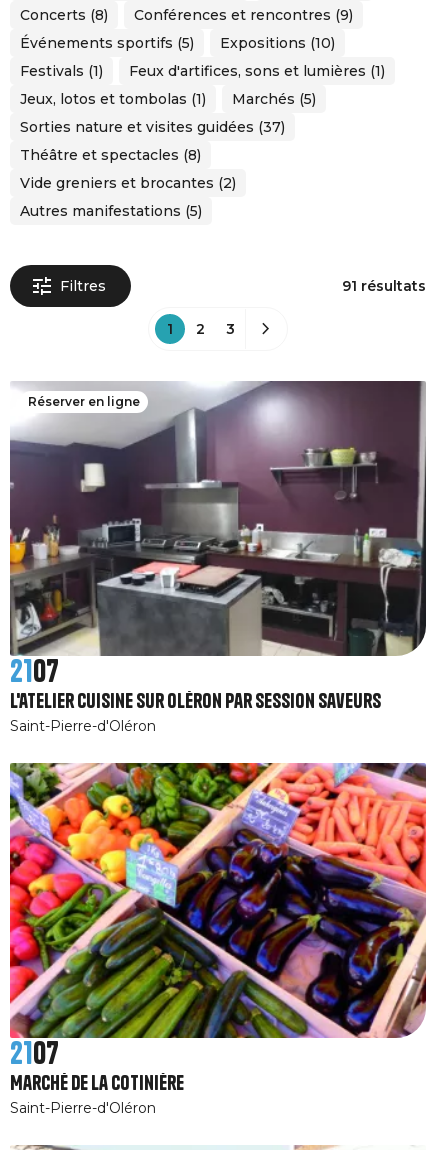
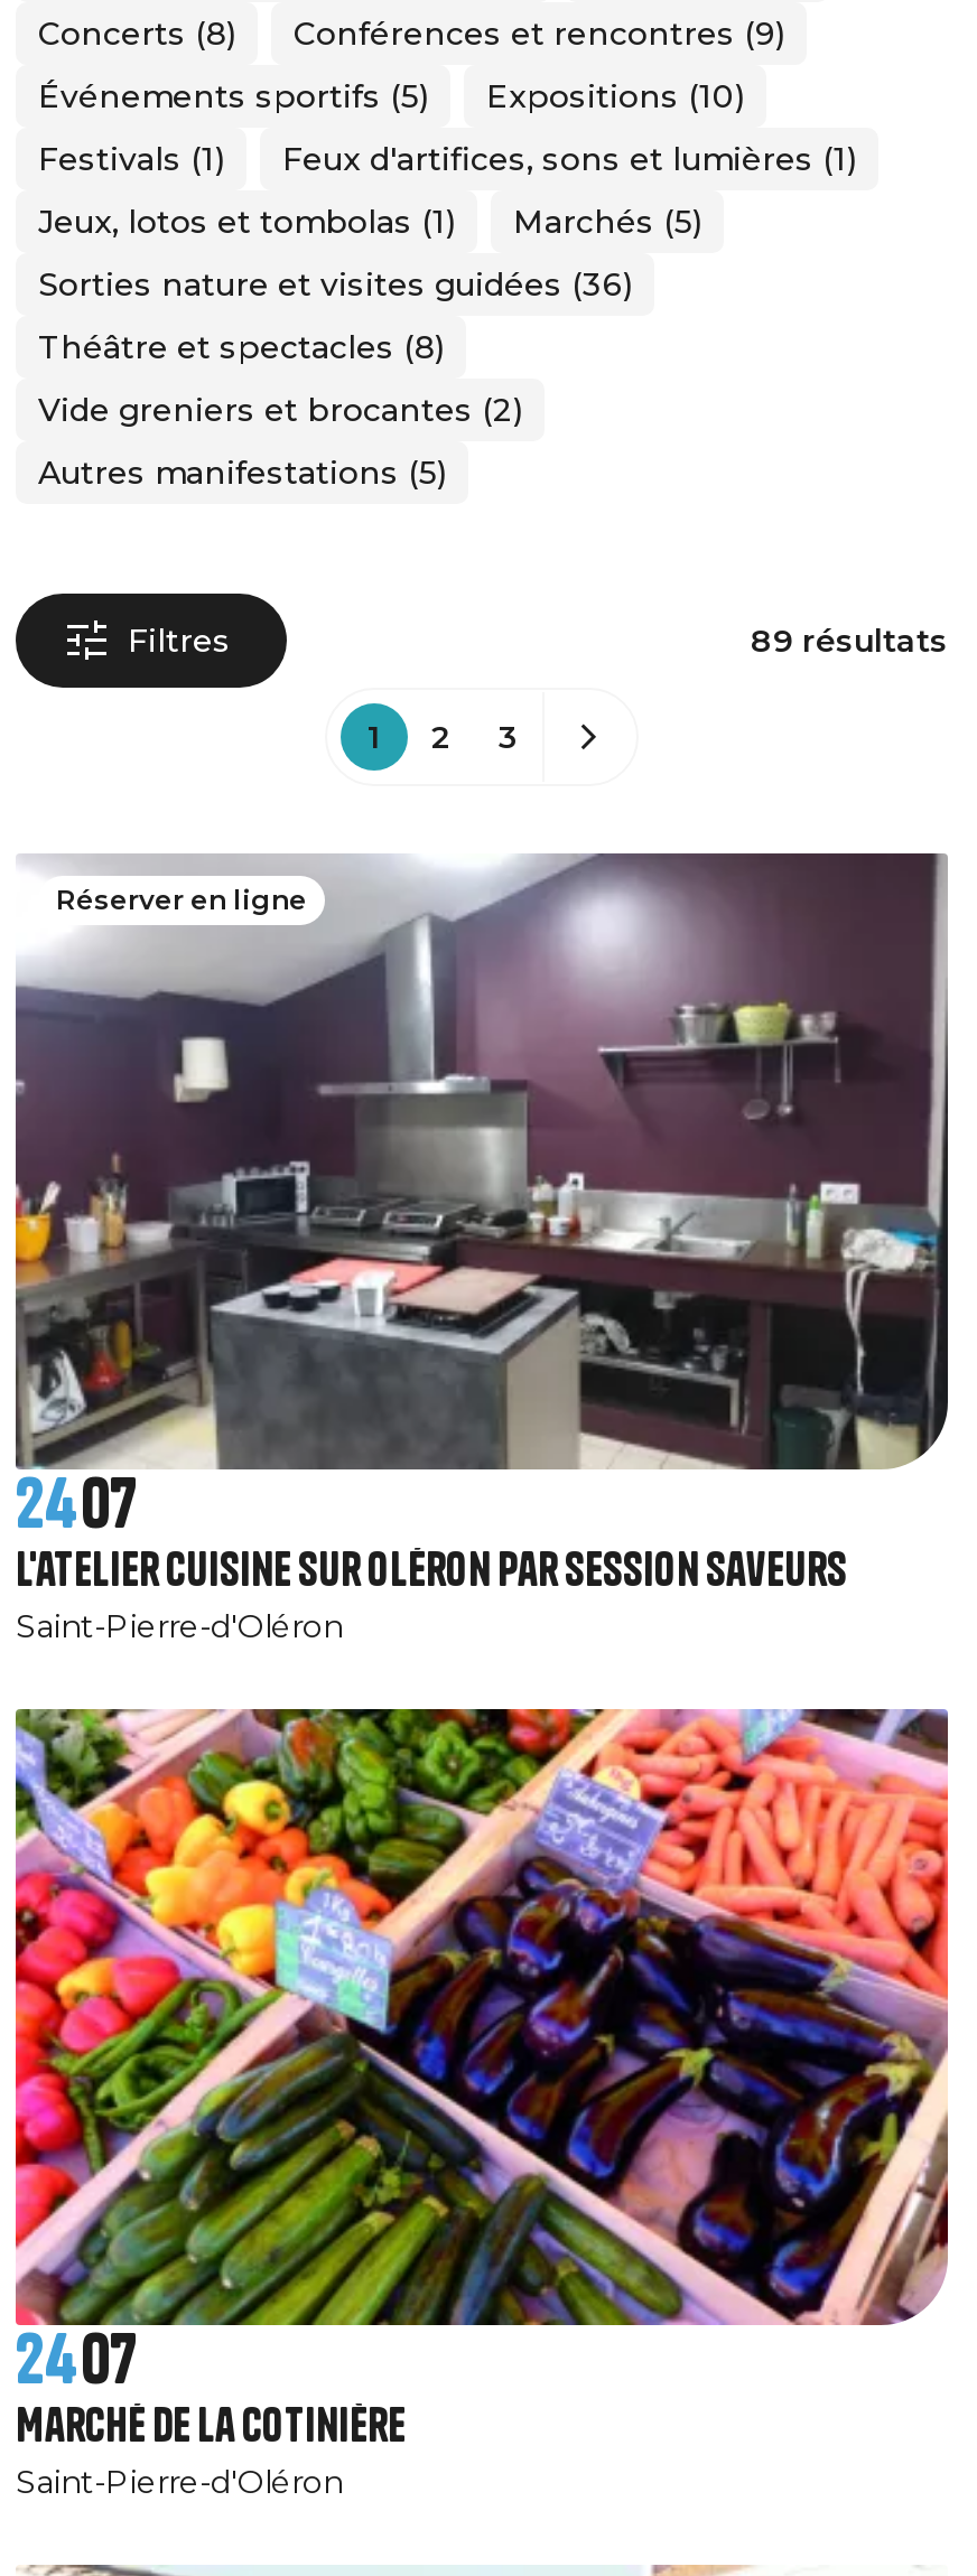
- Sorties nature et visites guidées (37)
+ Sorties nature et visites guidées (36)

- 91 résultats
+ 89 résultats

- 2107
+ 2407

- 2107
+ 2407
